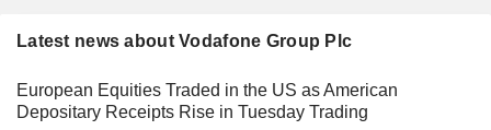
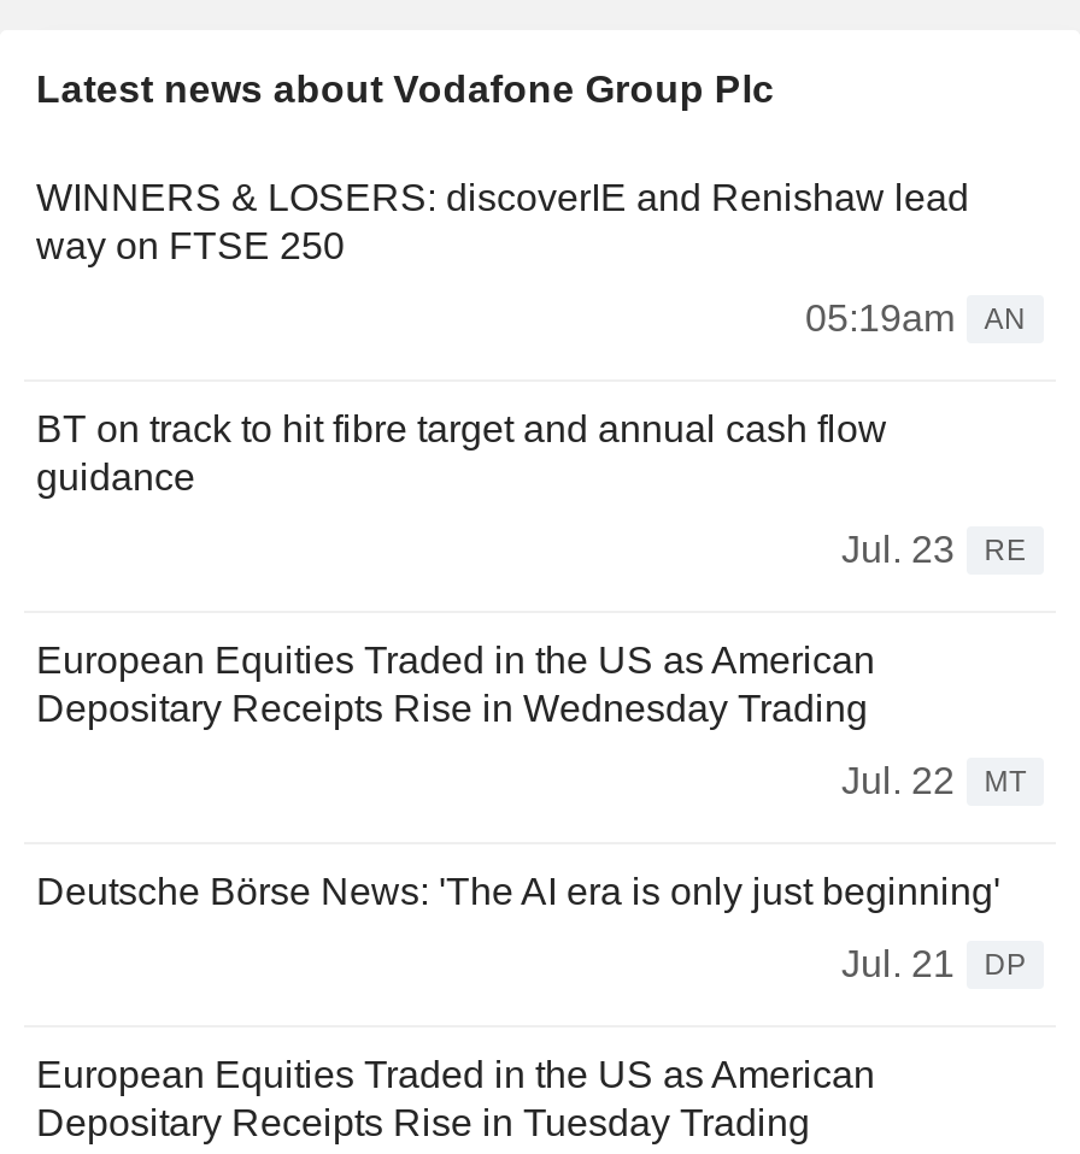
+ WINNERS & LOSERS: discoverIE and Renishaw lead
+ way on FTSE 250
+ 05:19am
+ AN
+ BT on track to hit fibre target and annual cash flow
+ guidance
+ Jul. 23
+ RE
+ European Equities Traded in the US as American
+ Depositary Receipts Rise in Wednesday Trading
+ Jul. 22
+ MT
+ Deutsche Börse News: 'The AI era is only just beginning'
+ Jul. 21
+ DP
